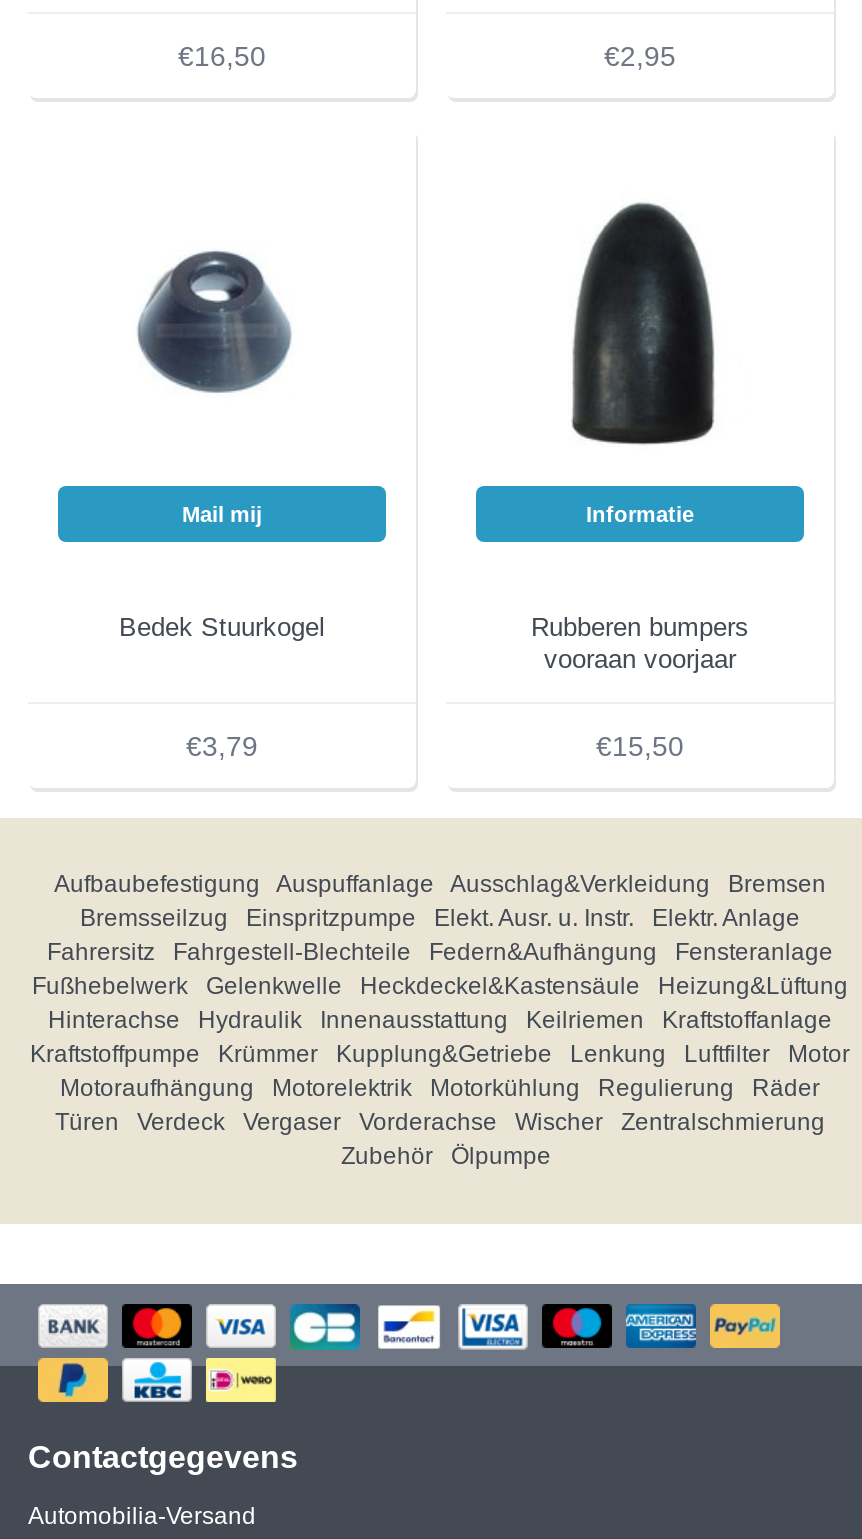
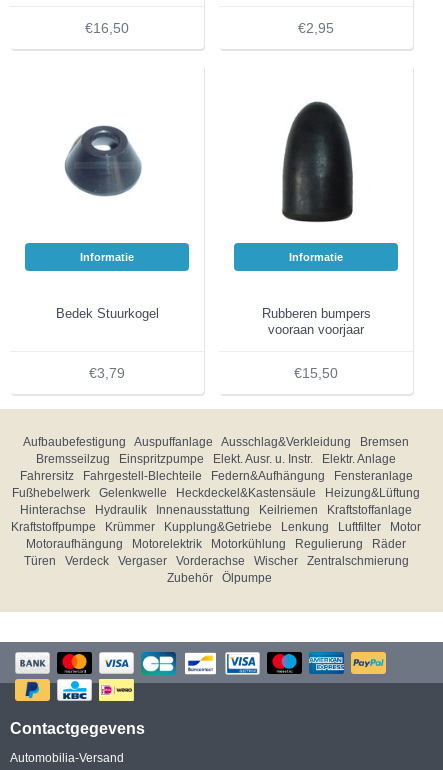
- Mail mij
+ Informatie
